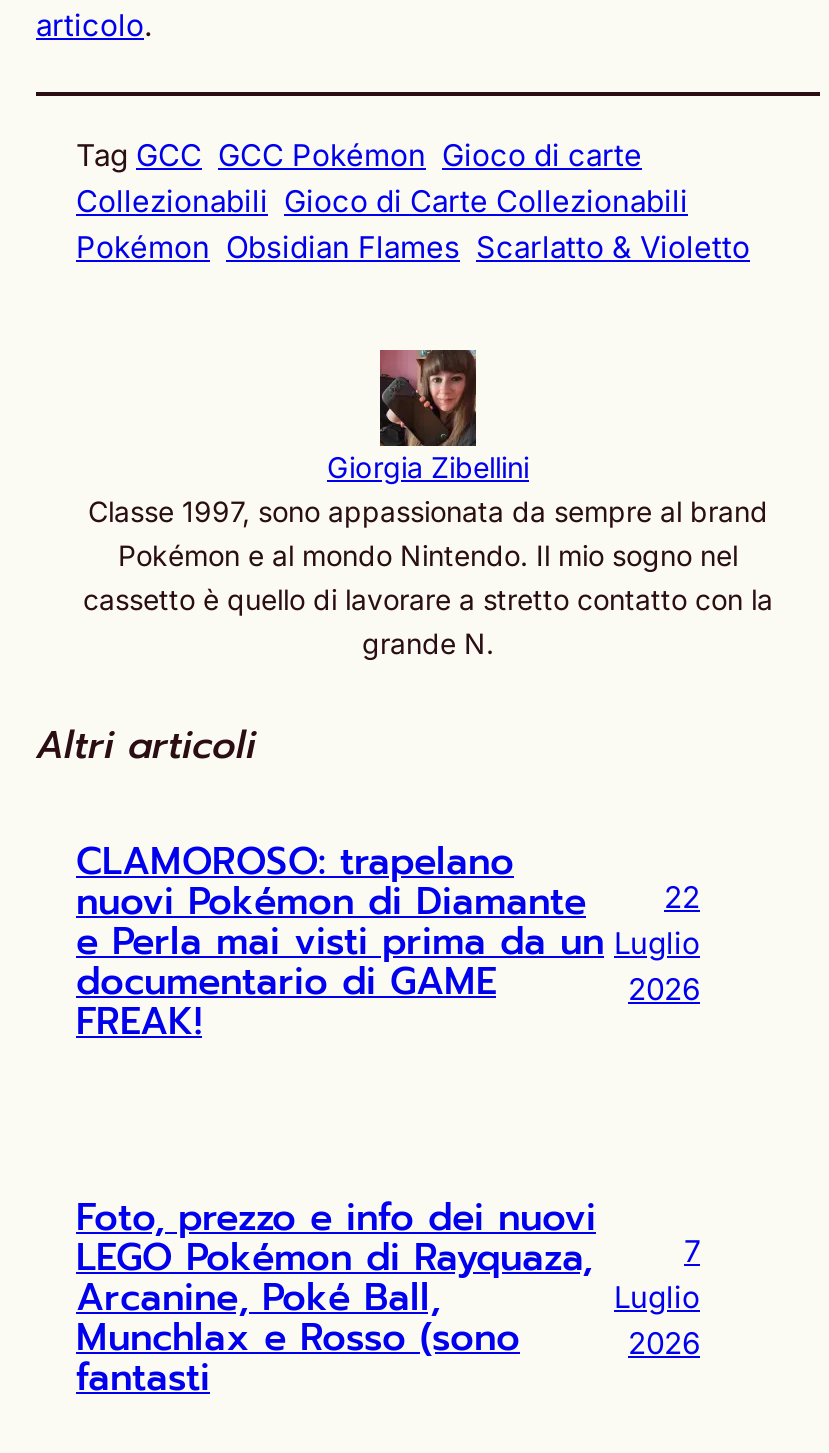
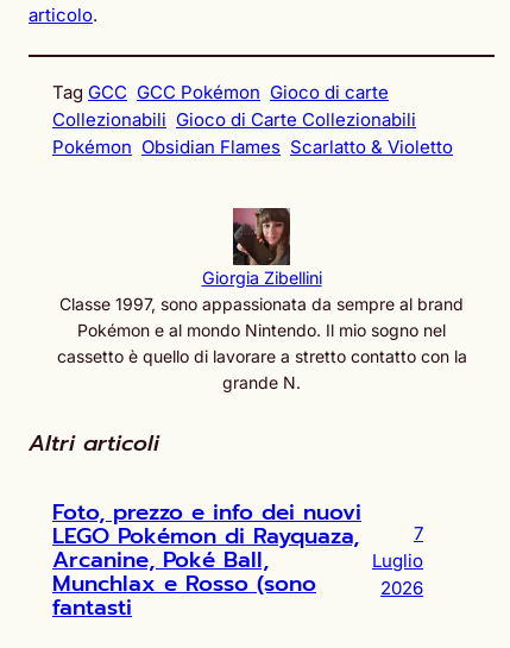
- CLAMOROSO: trapelano
- nuovi Pokémon di Diamante
- e Perla mai visti prima da un
- documentario di GAME
- FREAK!

- 22
- Luglio
- 2026
